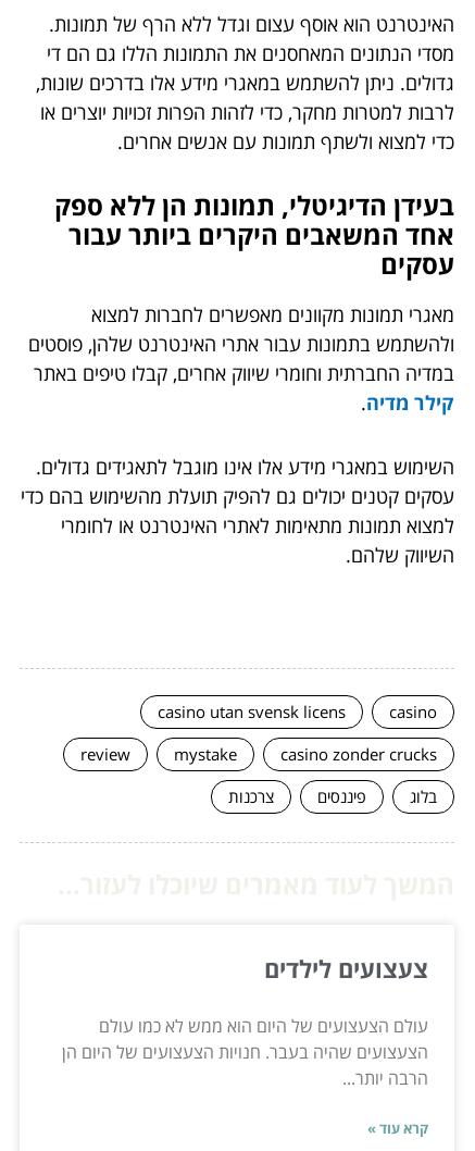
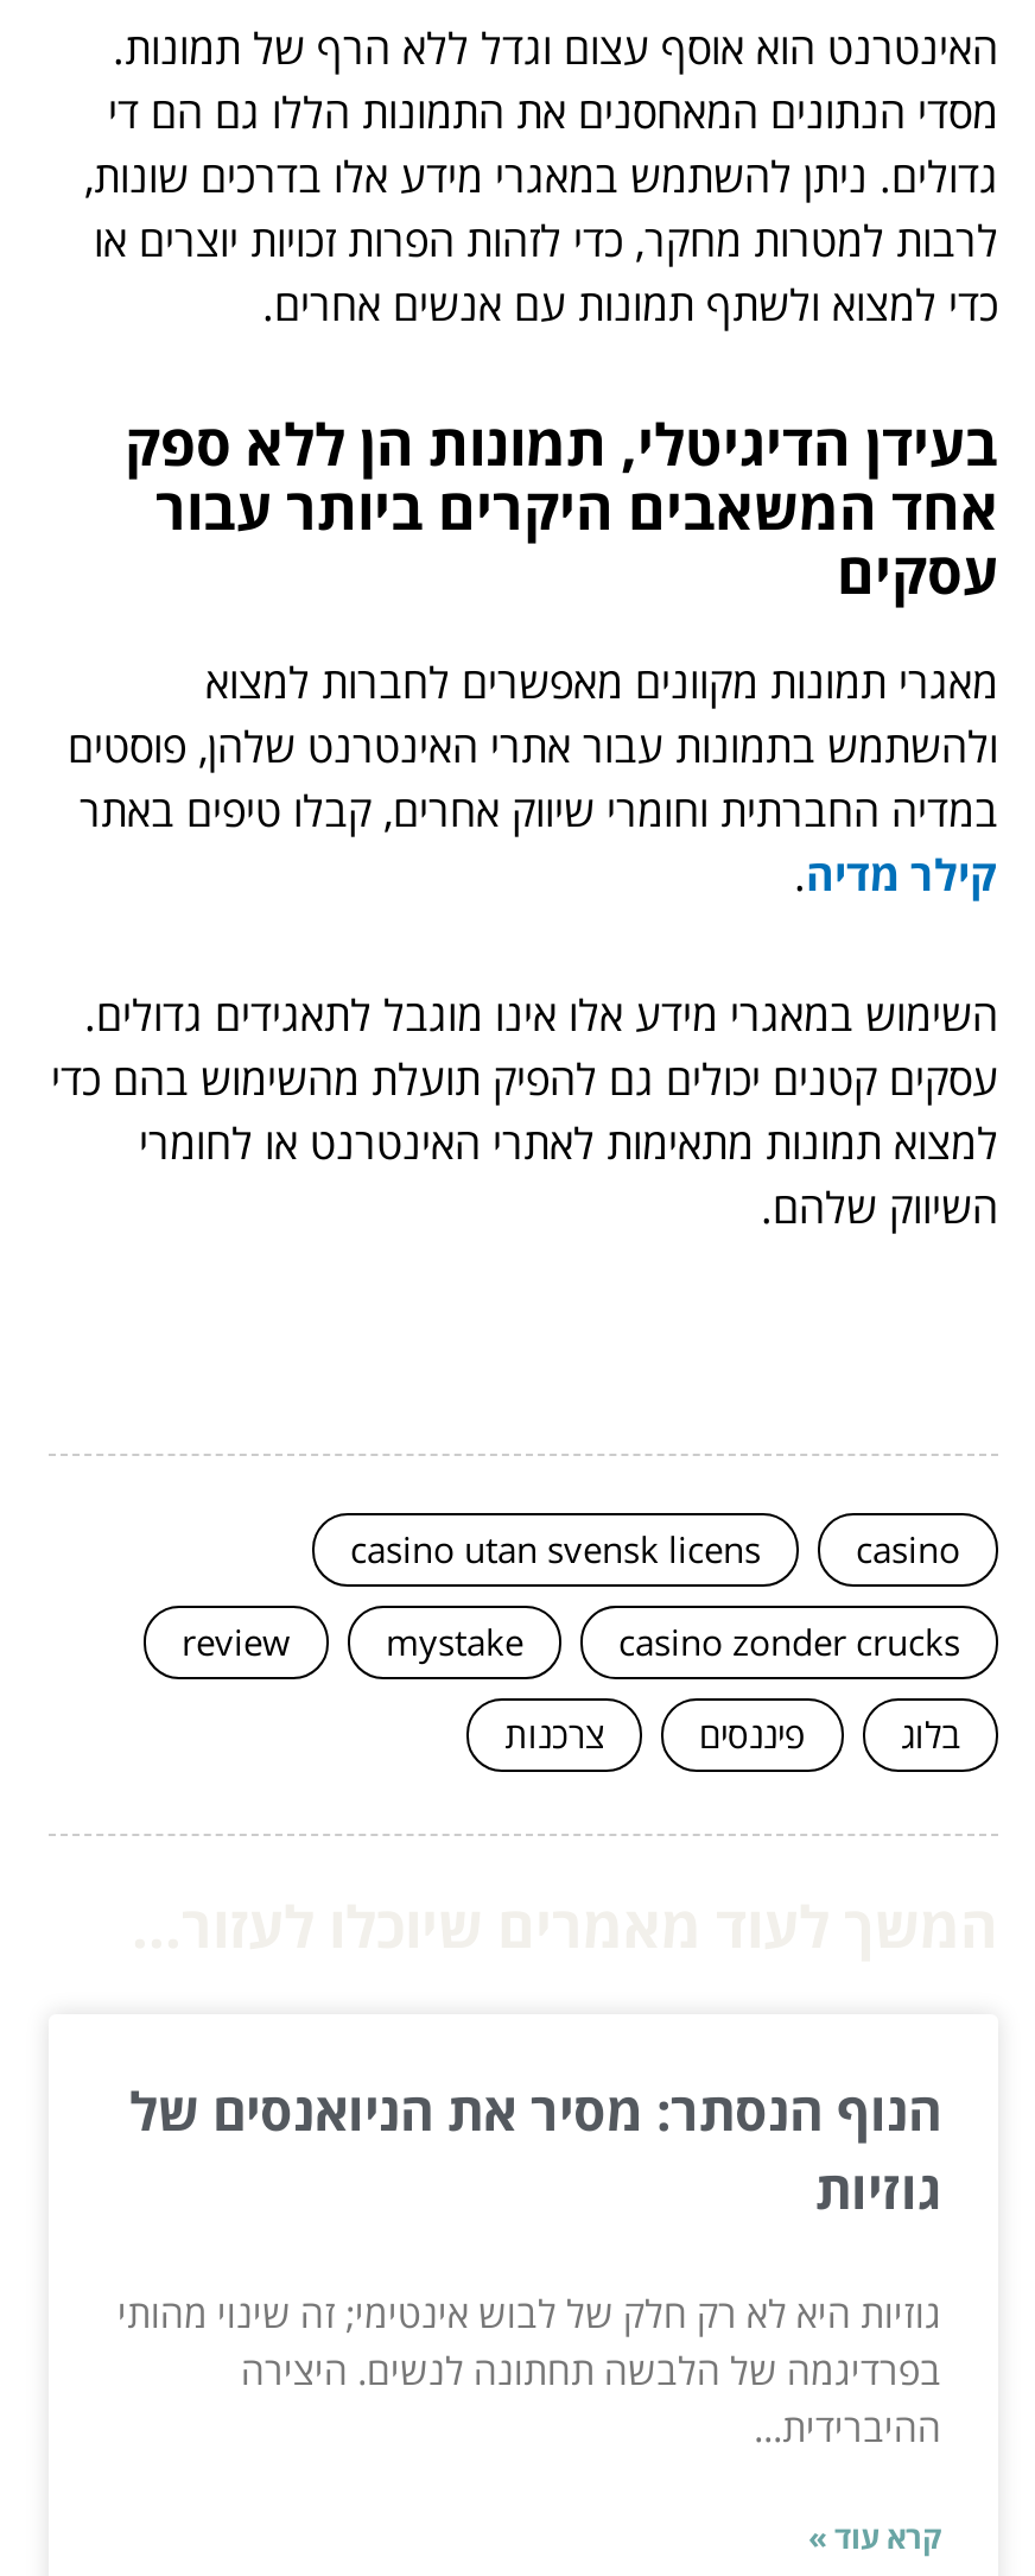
- צעצועים לילדים
+ הנוף הנסתר: מסיר את הניואנסים של
+ גוזיות

- עולם הצעצועים של היום הוא ממש לא כמו עולם
- הצעצועים שהיה בעבר. חנויות הצעצועים של היום הן
- הרבה יותר...
+ גוזיות היא לא רק חלק של לבוש אינטימי; זה שינוי מהותי
+ בפרדיגמה של הלבשה תחתונה לנשים. היצירה
+ ההיברידית...
